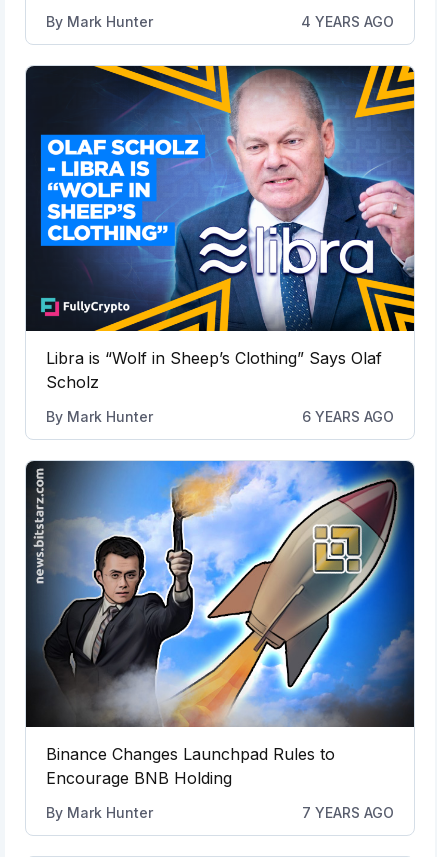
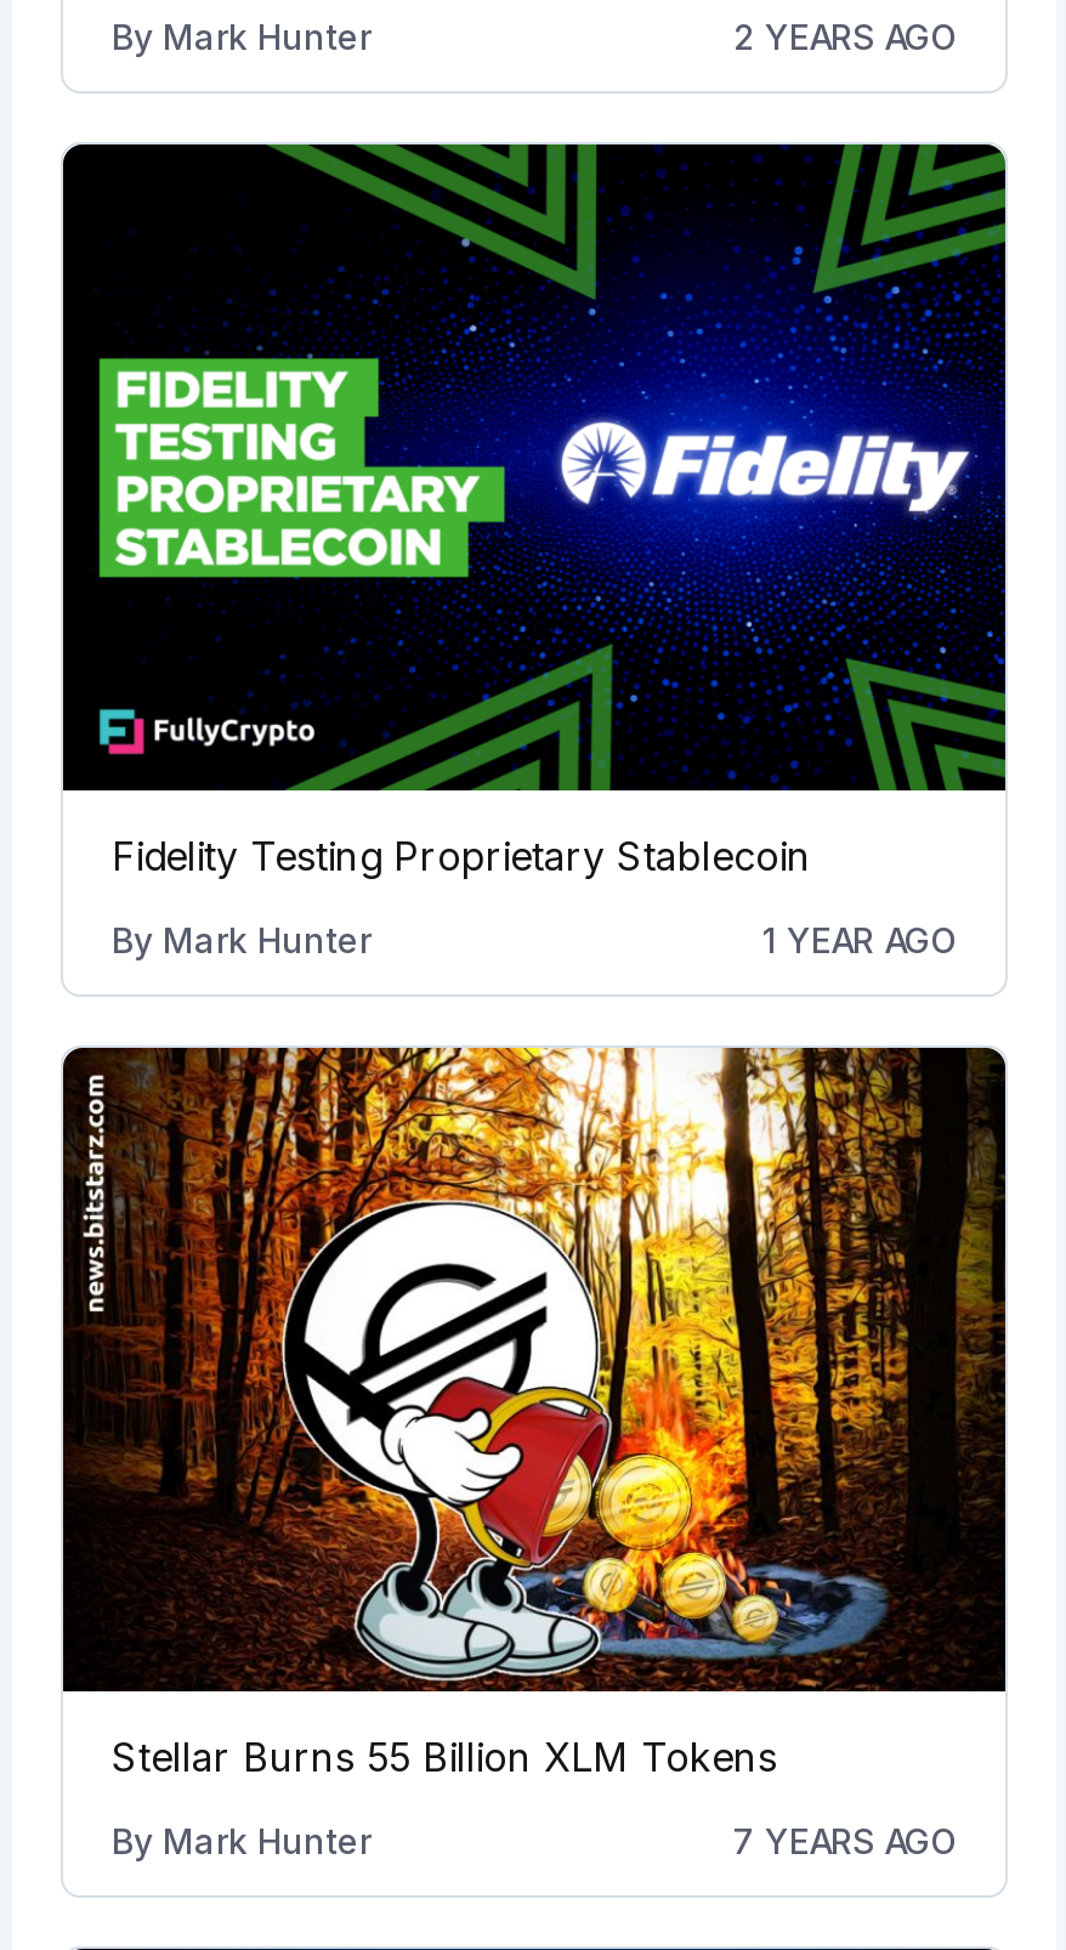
- 4 YEARS AGO
+ 2 YEARS AGO

- [image]
- Libra is “Wolf in Sheep’s Clothing” Says Olaf
- Scholz
+ [image]
+ Fidelity Testing Proprietary Stablecoin

- 6 YEARS AGO
+ 1 YEAR AGO

- [image]
- Binance Changes Launchpad Rules to
- Encourage BNB Holding
+ [image]
+ Stellar Burns 55 Billion XLM Tokens
